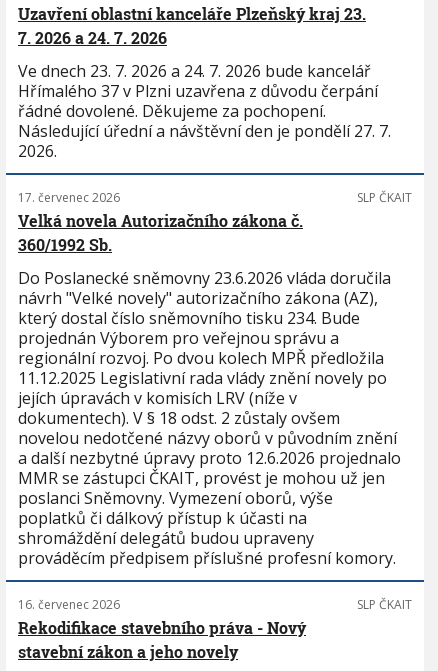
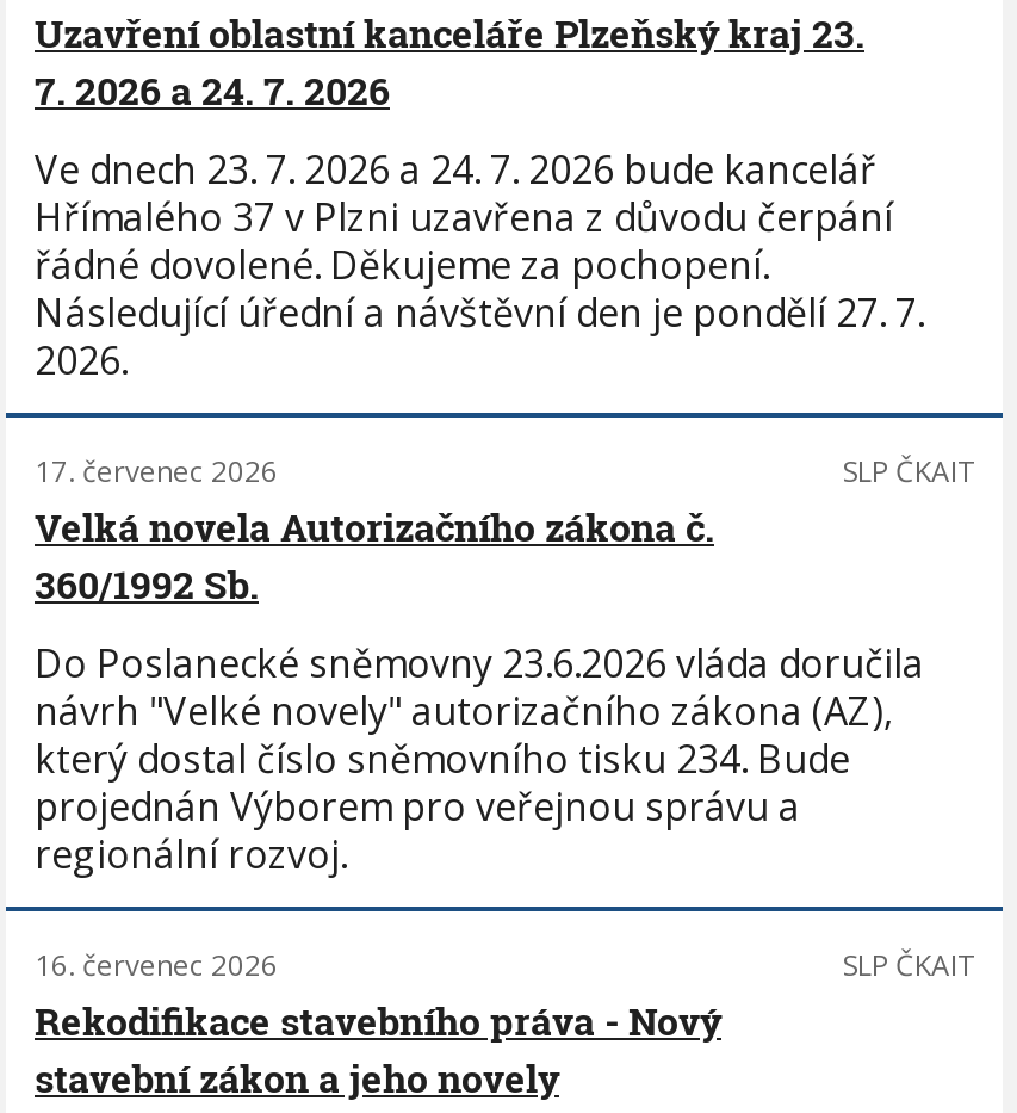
- regionální rozvoj. Po dvou kolech MPŘ předložila
- 11.12.2025 Legislativní rada vlády znění novely po
- jejích úpravách v komisích LRV (níže v
- dokumentech). V § 18 odst. 2 zůstaly ovšem
- novelou nedotčené názvy oborů v původním znění
- a další nezbytné úpravy proto 12.6.2026 projednalo
- MMR se zástupci ČKAIT, provést je mohou už jen
- poslanci Sněmovny. Vymezení oborů, výše
- poplatků či dálkový přístup k účasti na
- shromáždění delegátů budou upraveny
- prováděcím předpisem příslušné profesní komory.
+ regionální rozvoj.
